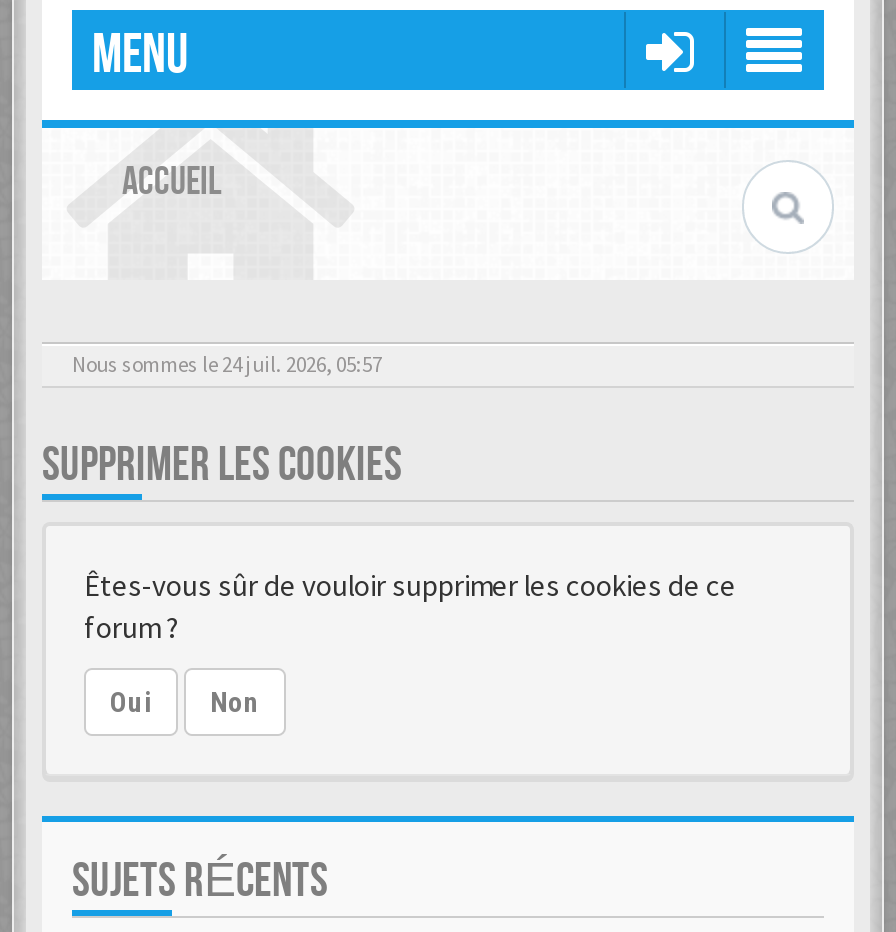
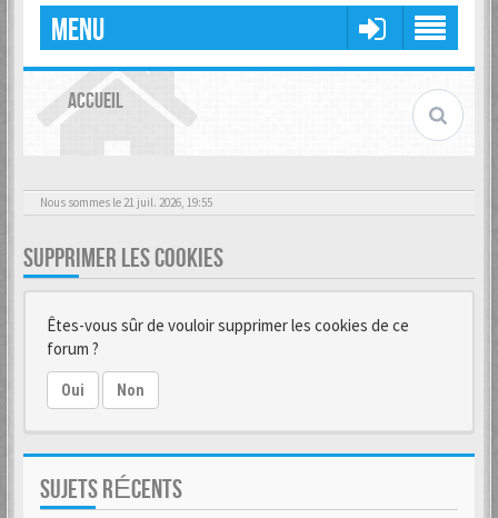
- Nous sommes le 24 juil. 2026, 05:57
+ Nous sommes le 21 juil. 2026, 19:55
